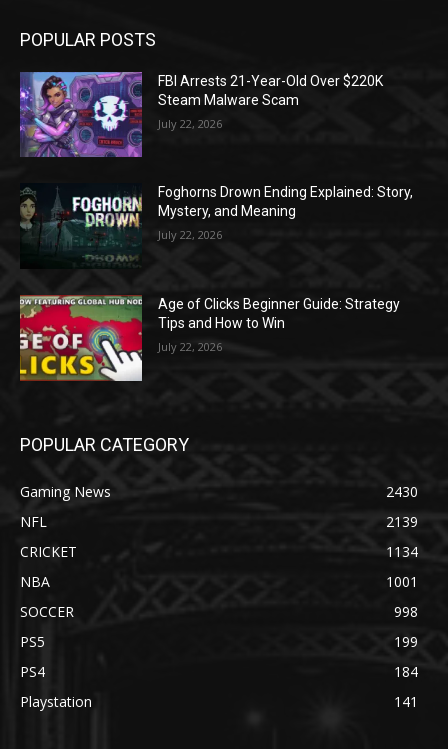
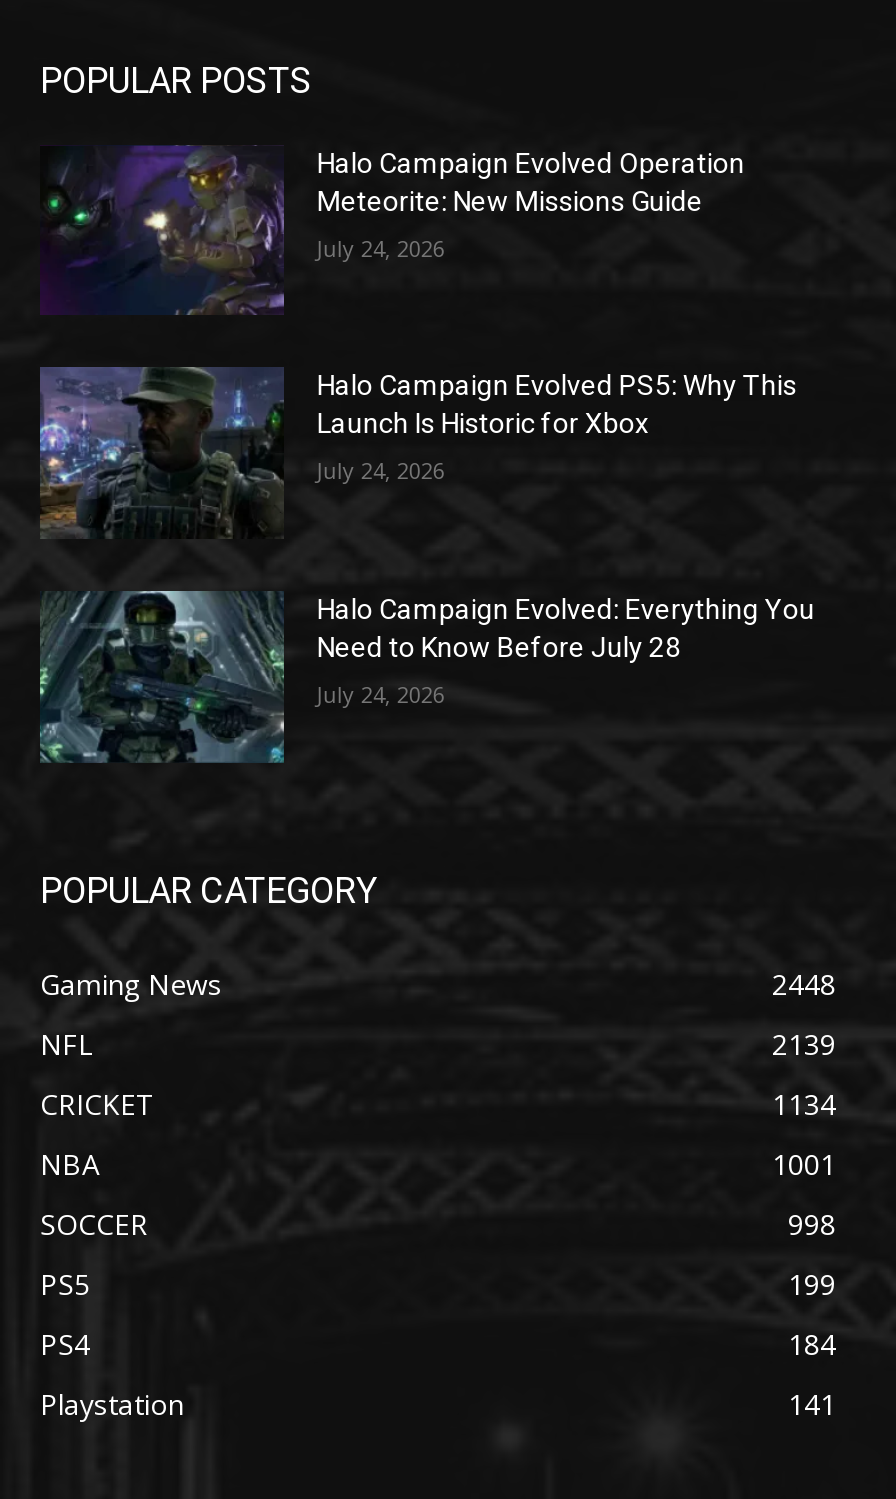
- [image]
- FBI Arrests 21-Year-Old Over $220K
- Steam Malware Scam
+ [image]
+ Halo Campaign Evolved Operation
+ Meteorite: New Missions Guide

- July 22, 2026
+ July 24, 2026

- [image]
- Foghorns Drown Ending Explained: Story,
- Mystery, and Meaning
+ [image]
+ Halo Campaign Evolved PS5: Why This
+ Launch Is Historic for Xbox

- July 22, 2026
+ July 24, 2026

- [image]
- Age of Clicks Beginner Guide: Strategy
- Tips and How to Win
+ [image]
+ Halo Campaign Evolved: Everything You
+ Need to Know Before July 28

- July 22, 2026
+ July 24, 2026

- 2430
+ 2448
